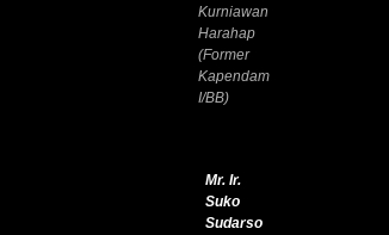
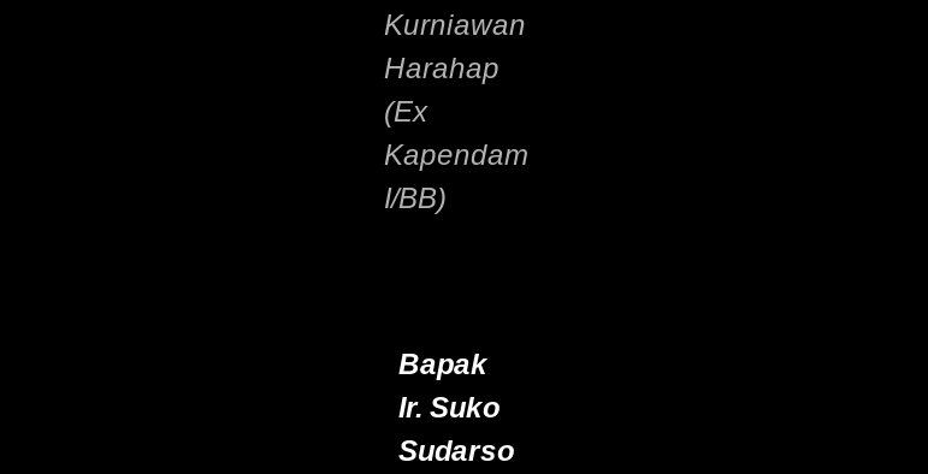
- (Former
+ (Ex

- Mr. Ir.
- Suko
+ Bapak
+ Ir. Suko
